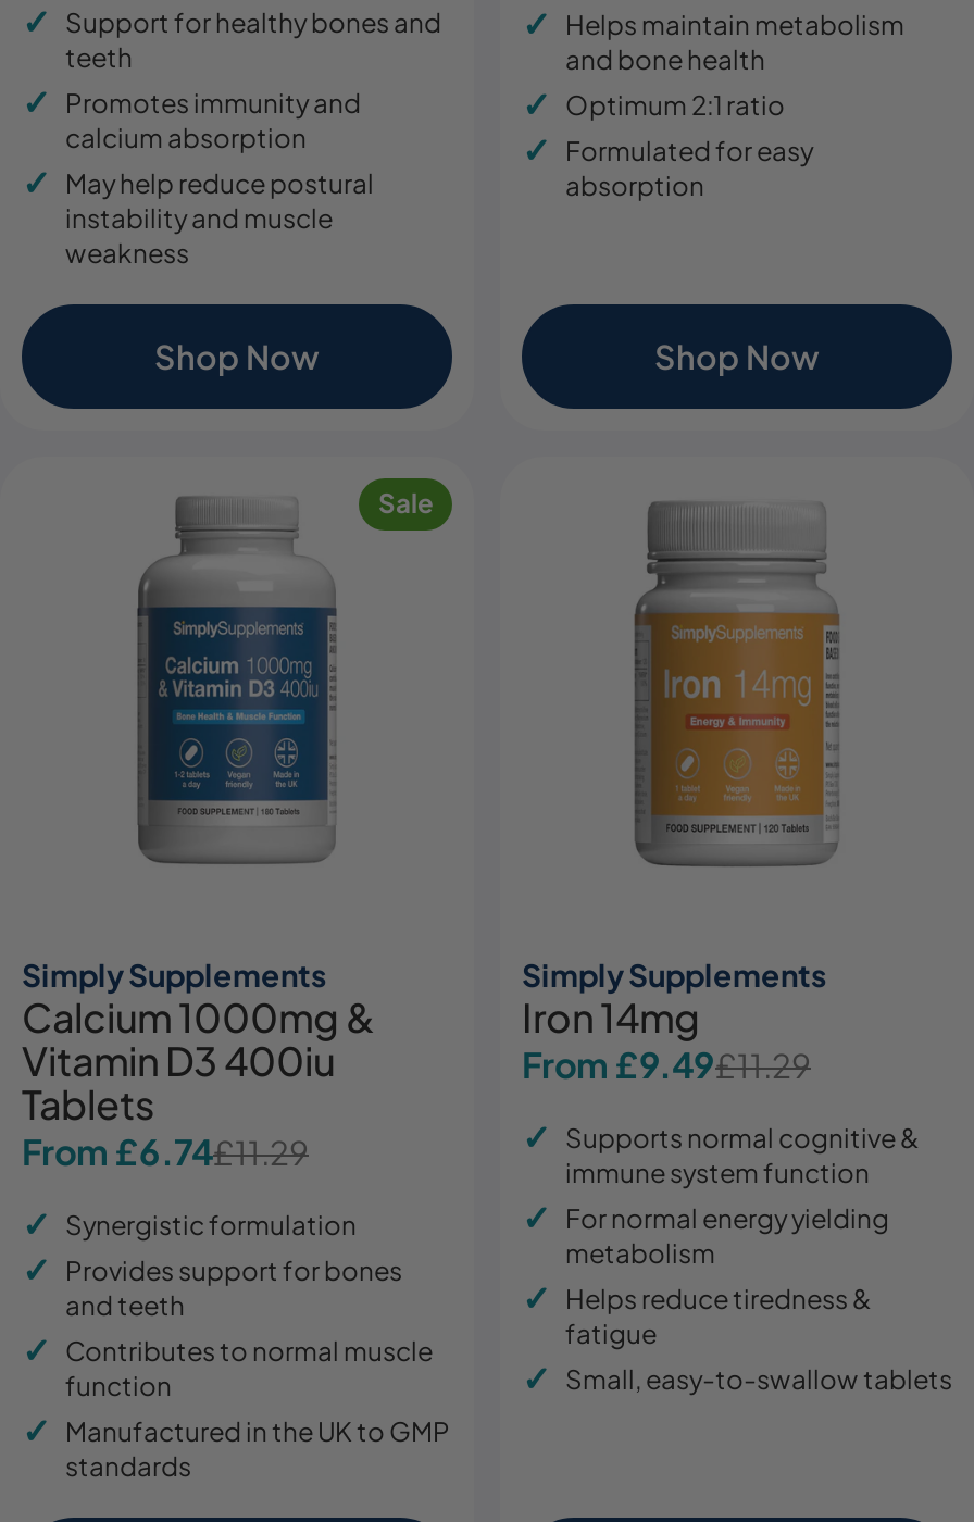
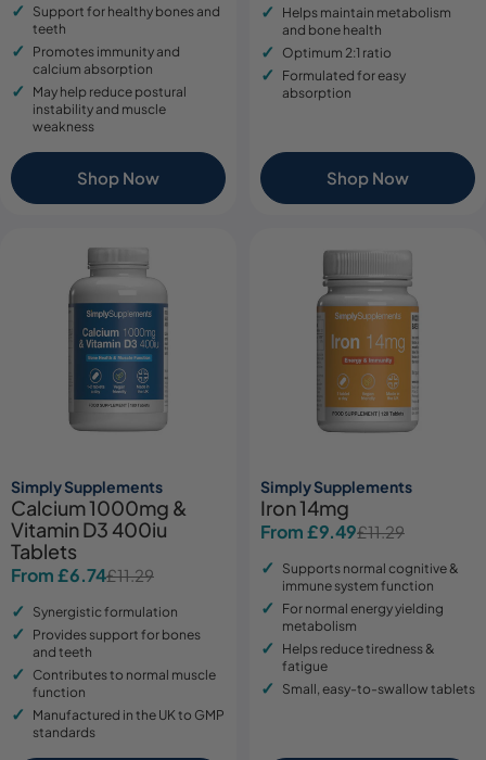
- Sale
